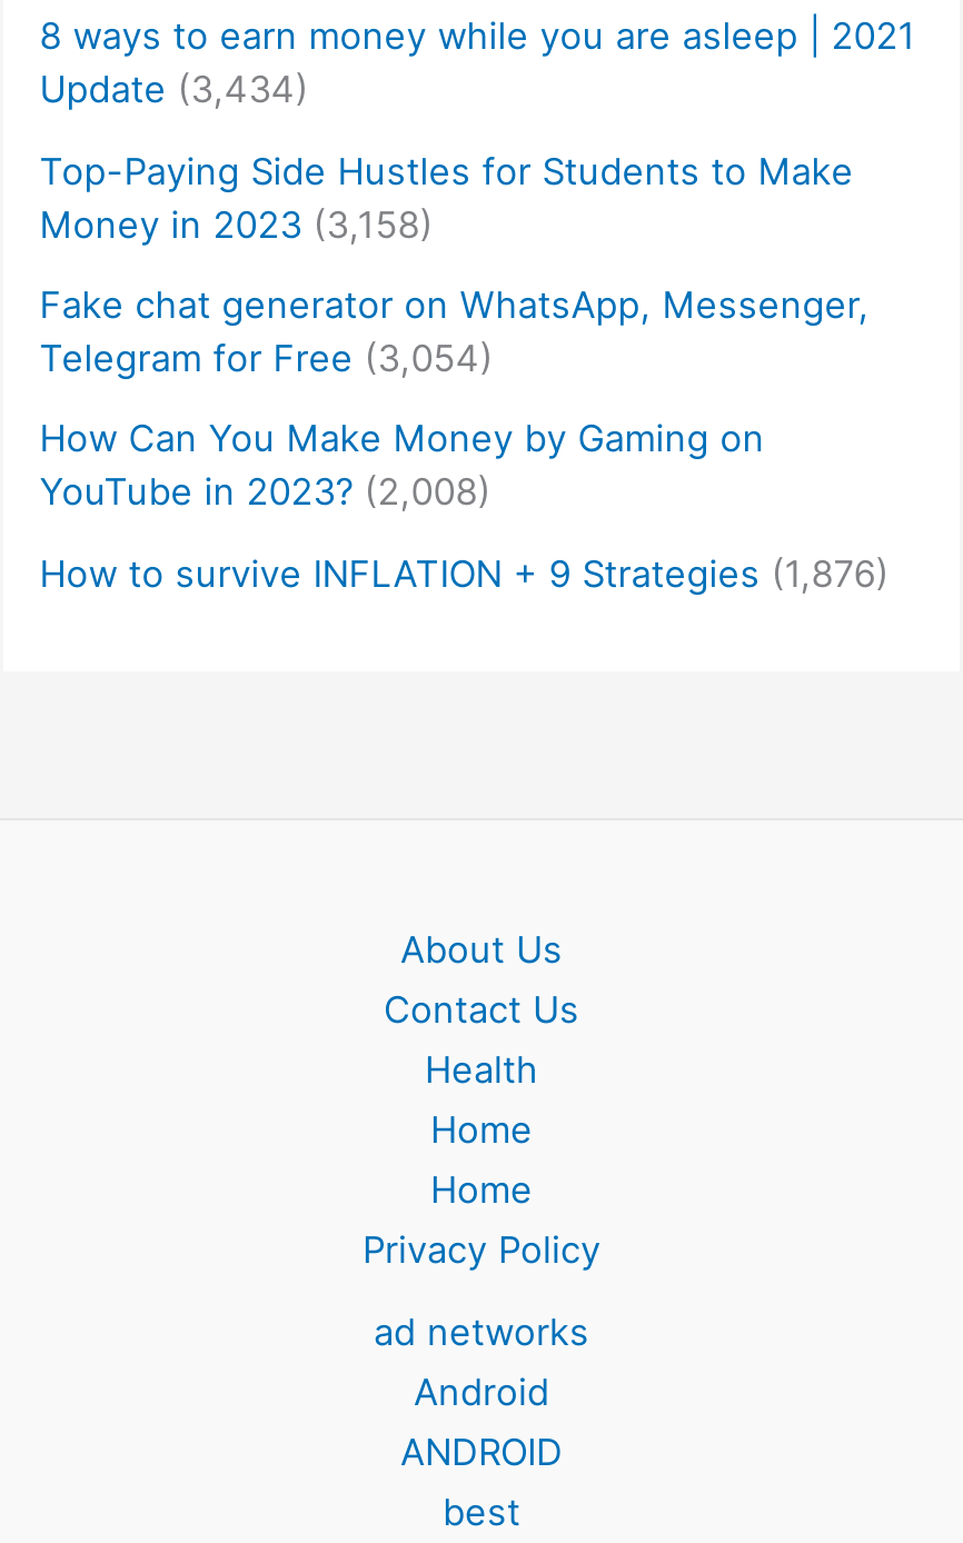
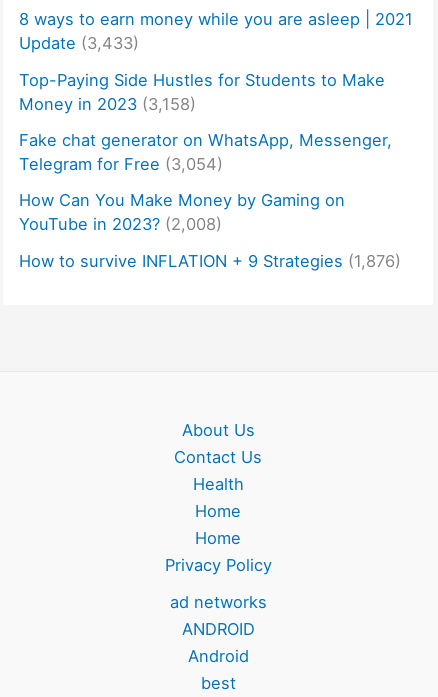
- Update (3,434)
+ Update (3,433)

moved down: Android

moved up: ANDROID
